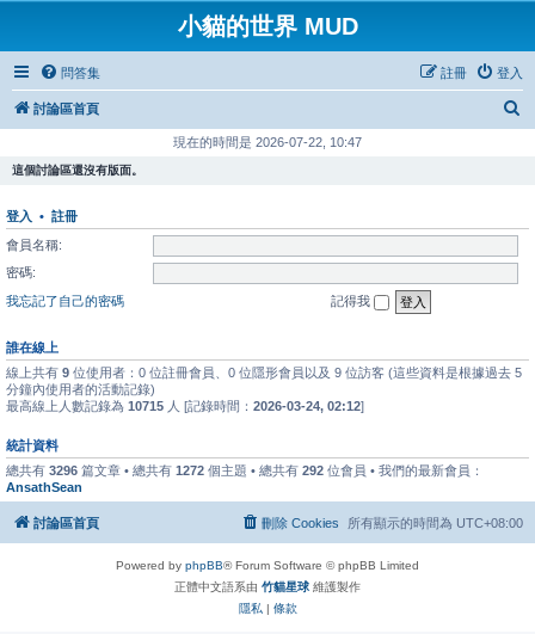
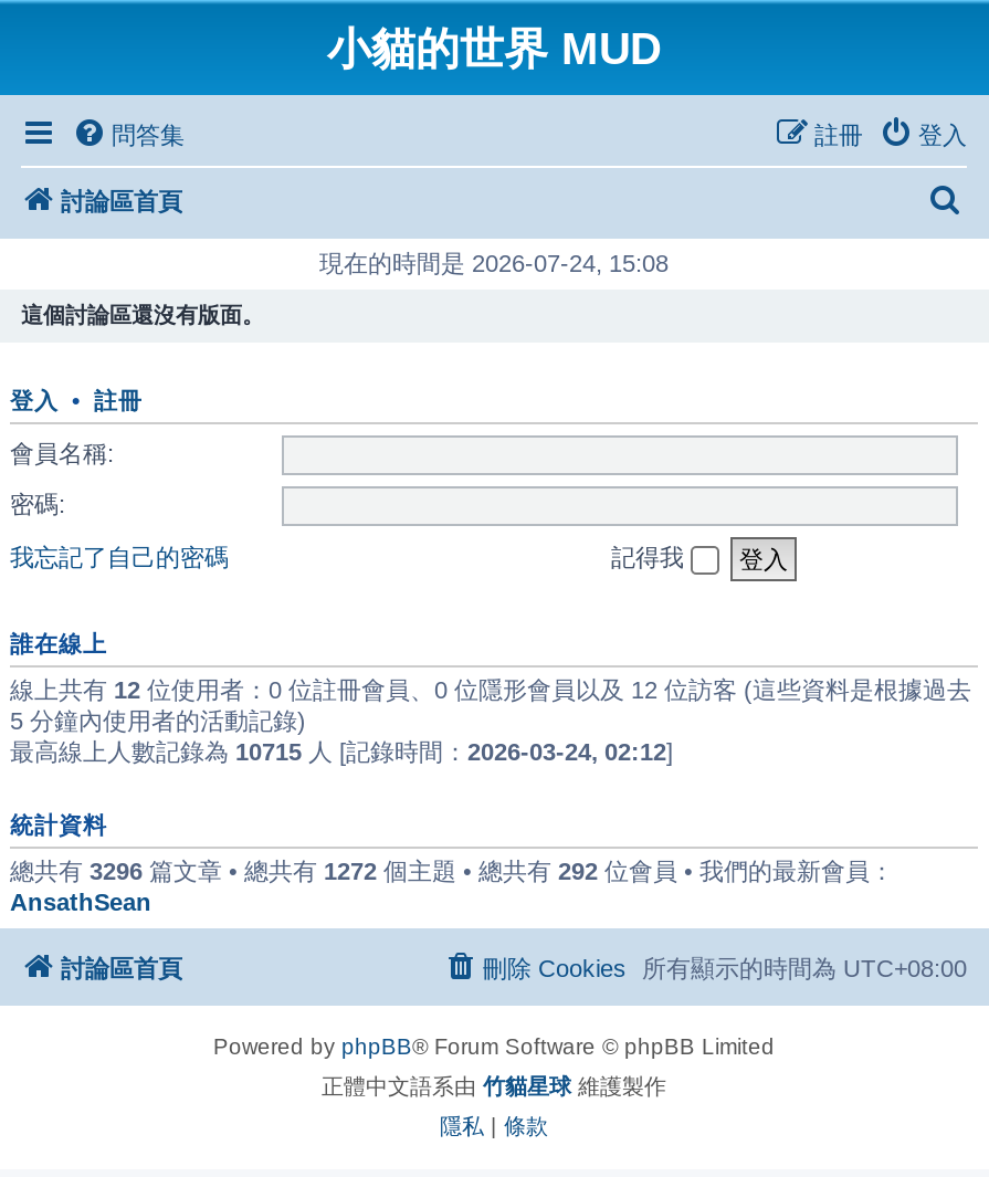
- 現在的時間是 2026-07-22, 10:47
+ 現在的時間是 2026-07-24, 15:08

- 線上共有9位使用者：0 位註冊會員、0 位隱形會員以及 9 位訪客 (這些資料是根據過去 5
- 分鐘內使用者的活動記錄)
+ 線上共有12位使用者：0 位註冊會員、0 位隱形會員以及 12 位訪客 (這些資料是根據過去
+ 5 分鐘內使用者的活動記錄)
